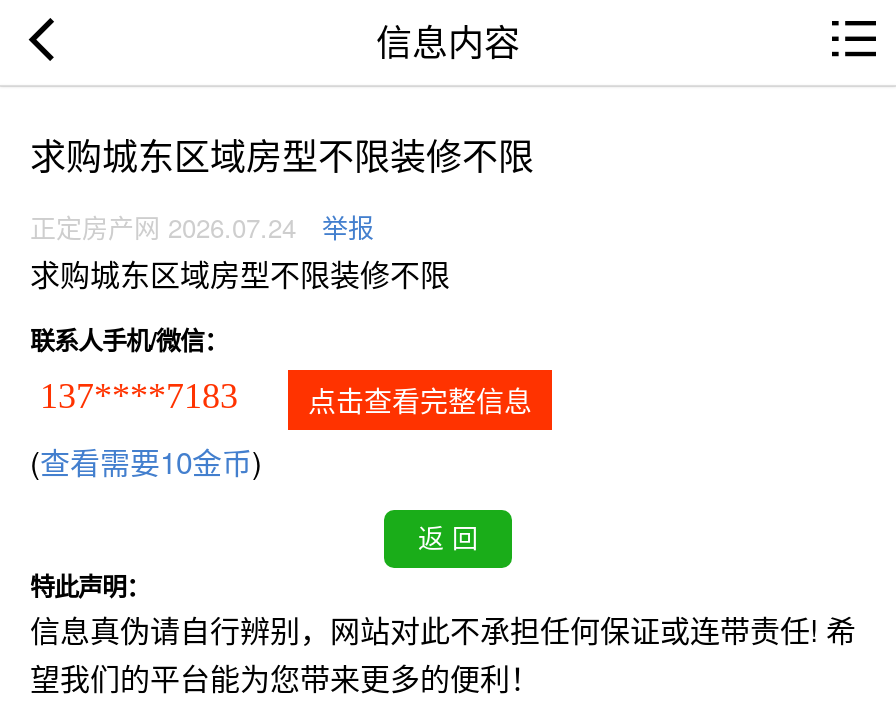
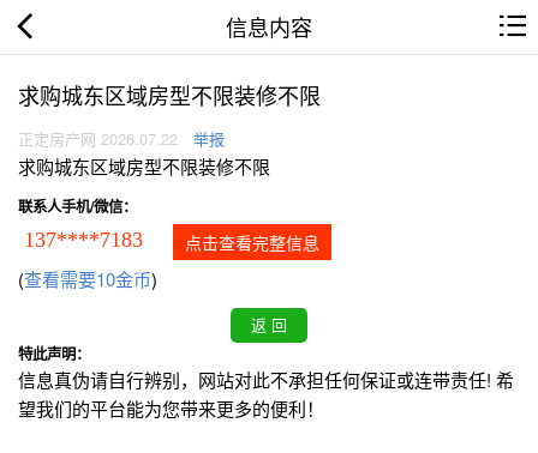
- 正定房产网 2026.07.24 举报
+ 正定房产网 2026.07.22 举报
